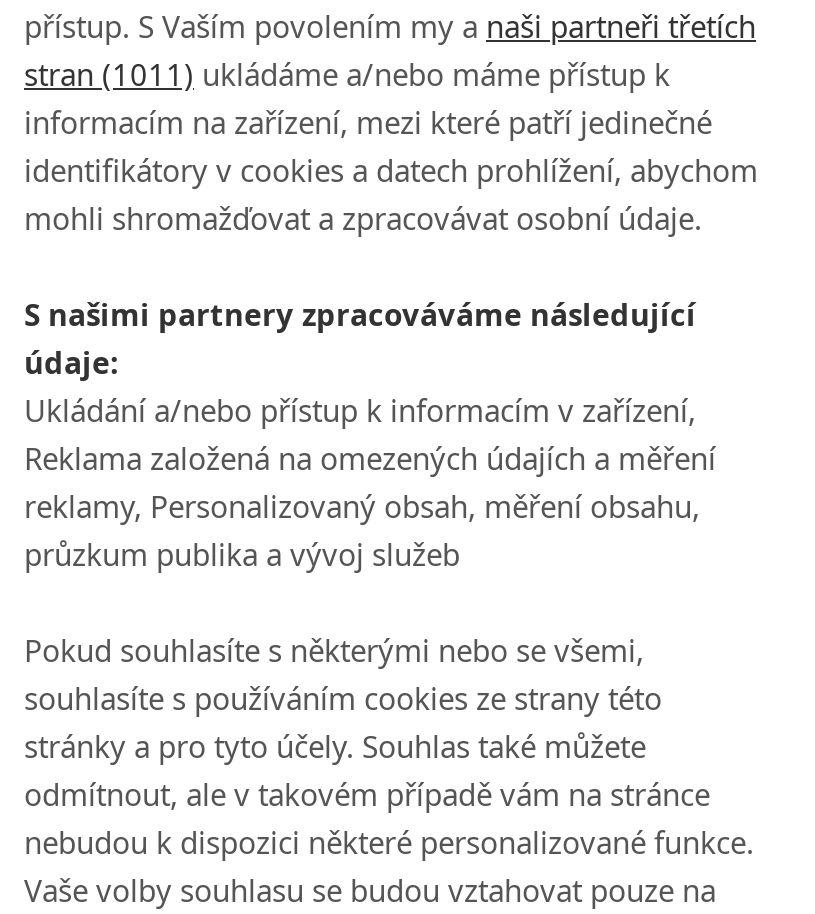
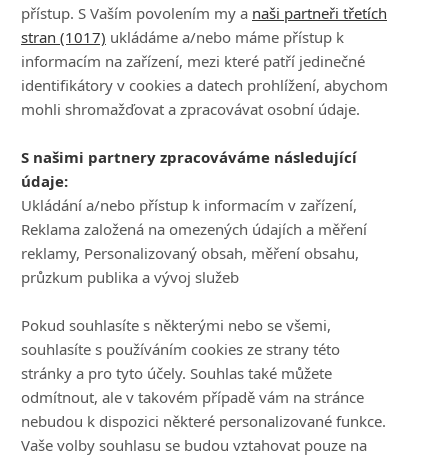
- stran (1011) ukládáme a/nebo máme přístup k
+ stran (1017) ukládáme a/nebo máme přístup k
